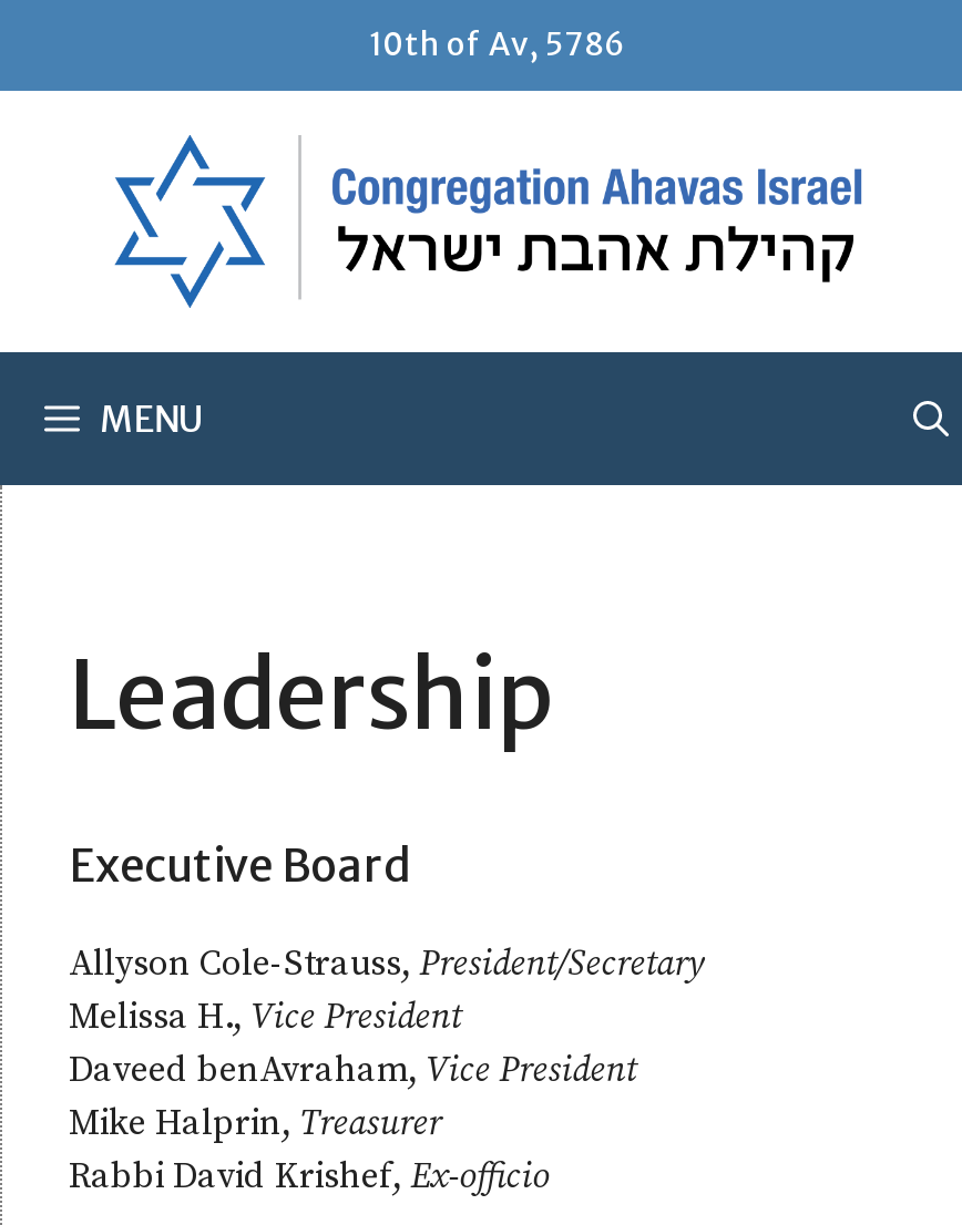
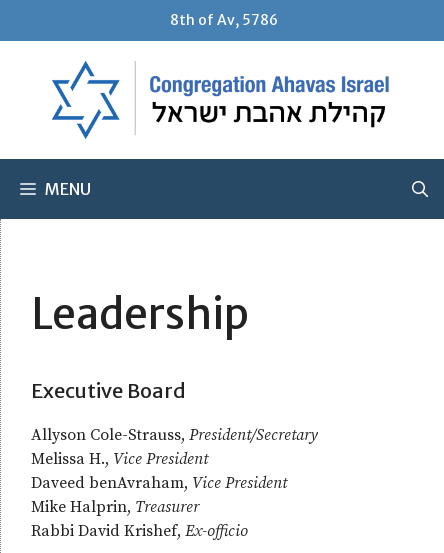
- 10th of Av, 5786
+ 8th of Av, 5786
